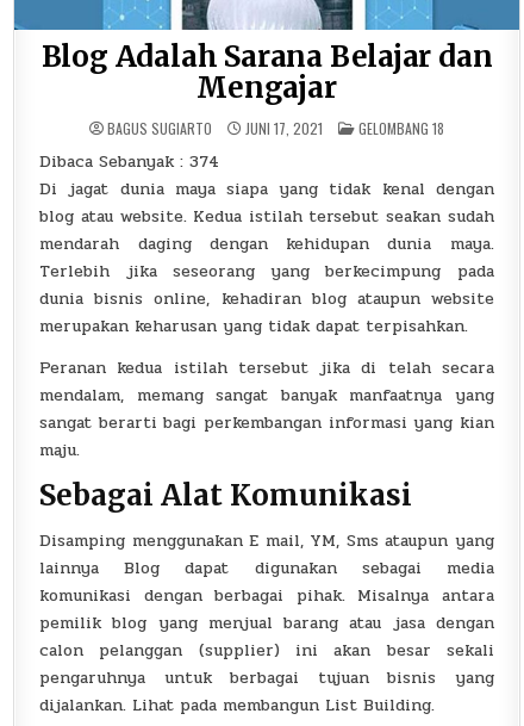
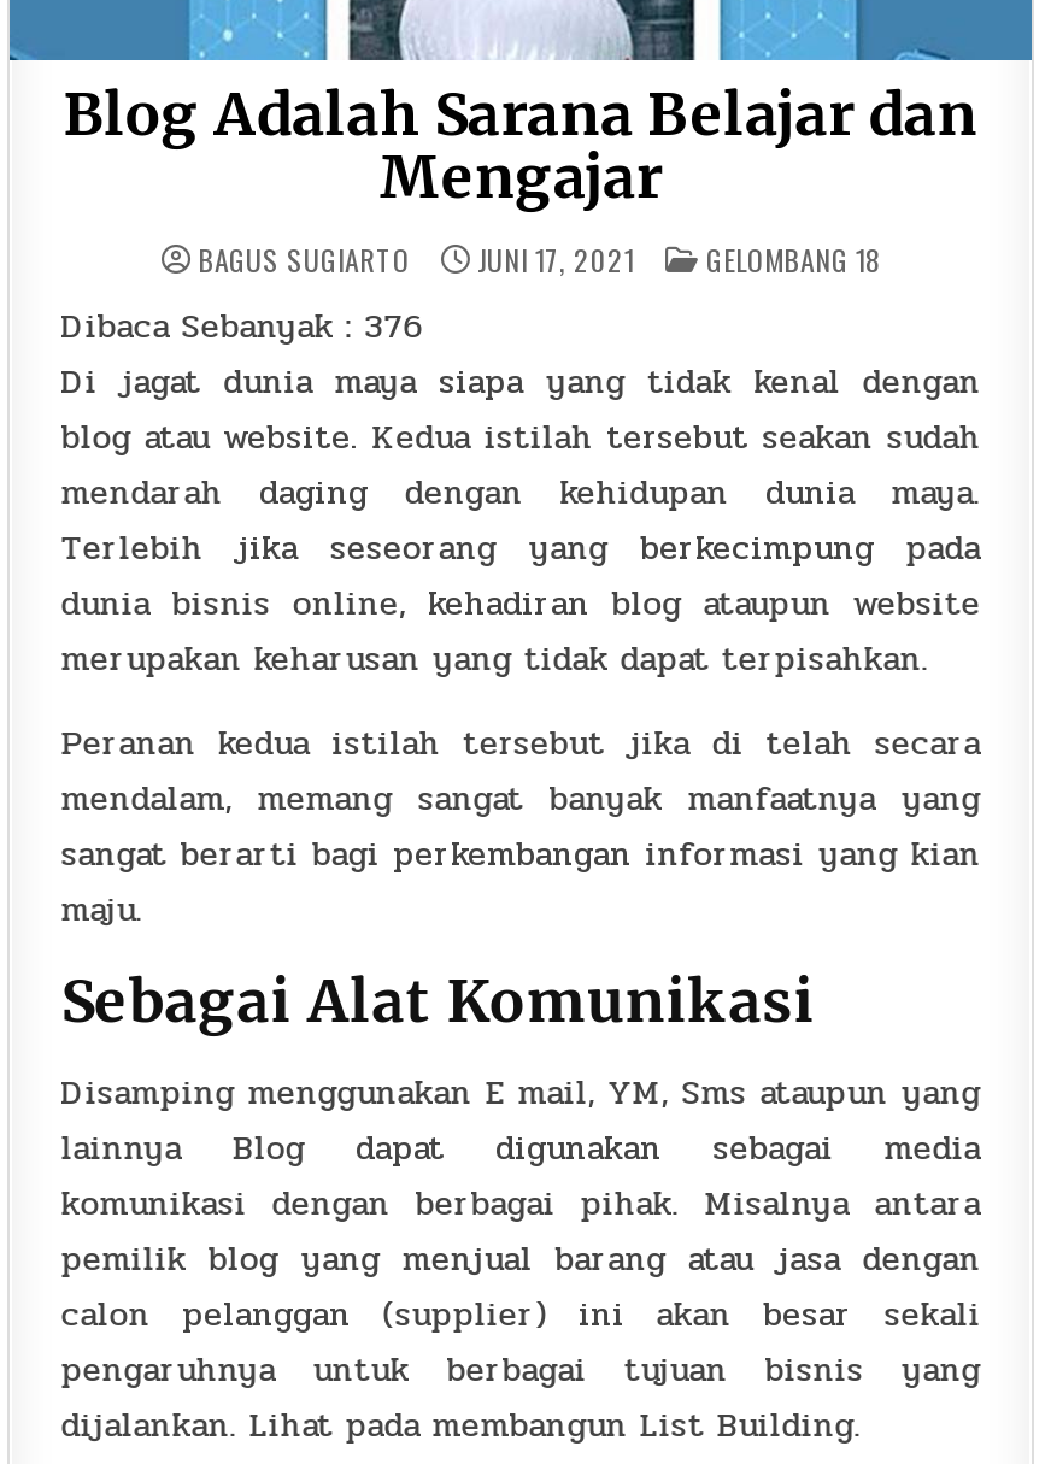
- Dibaca Sebanyak : 374
+ Dibaca Sebanyak : 376
